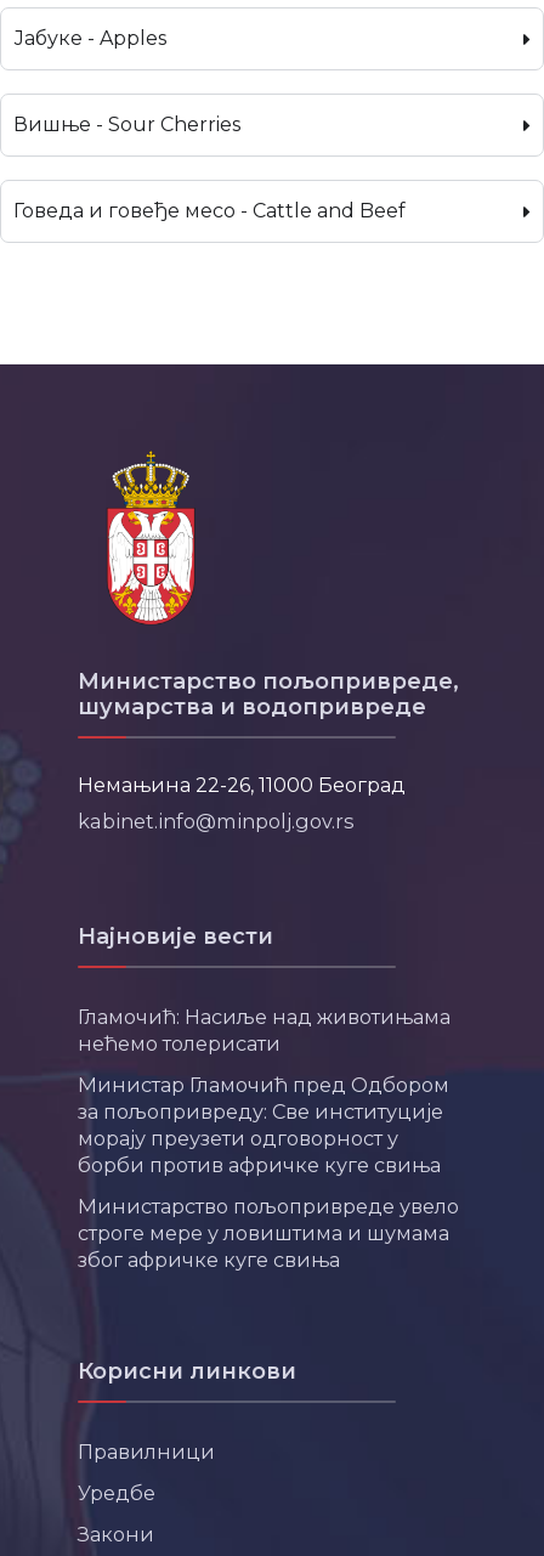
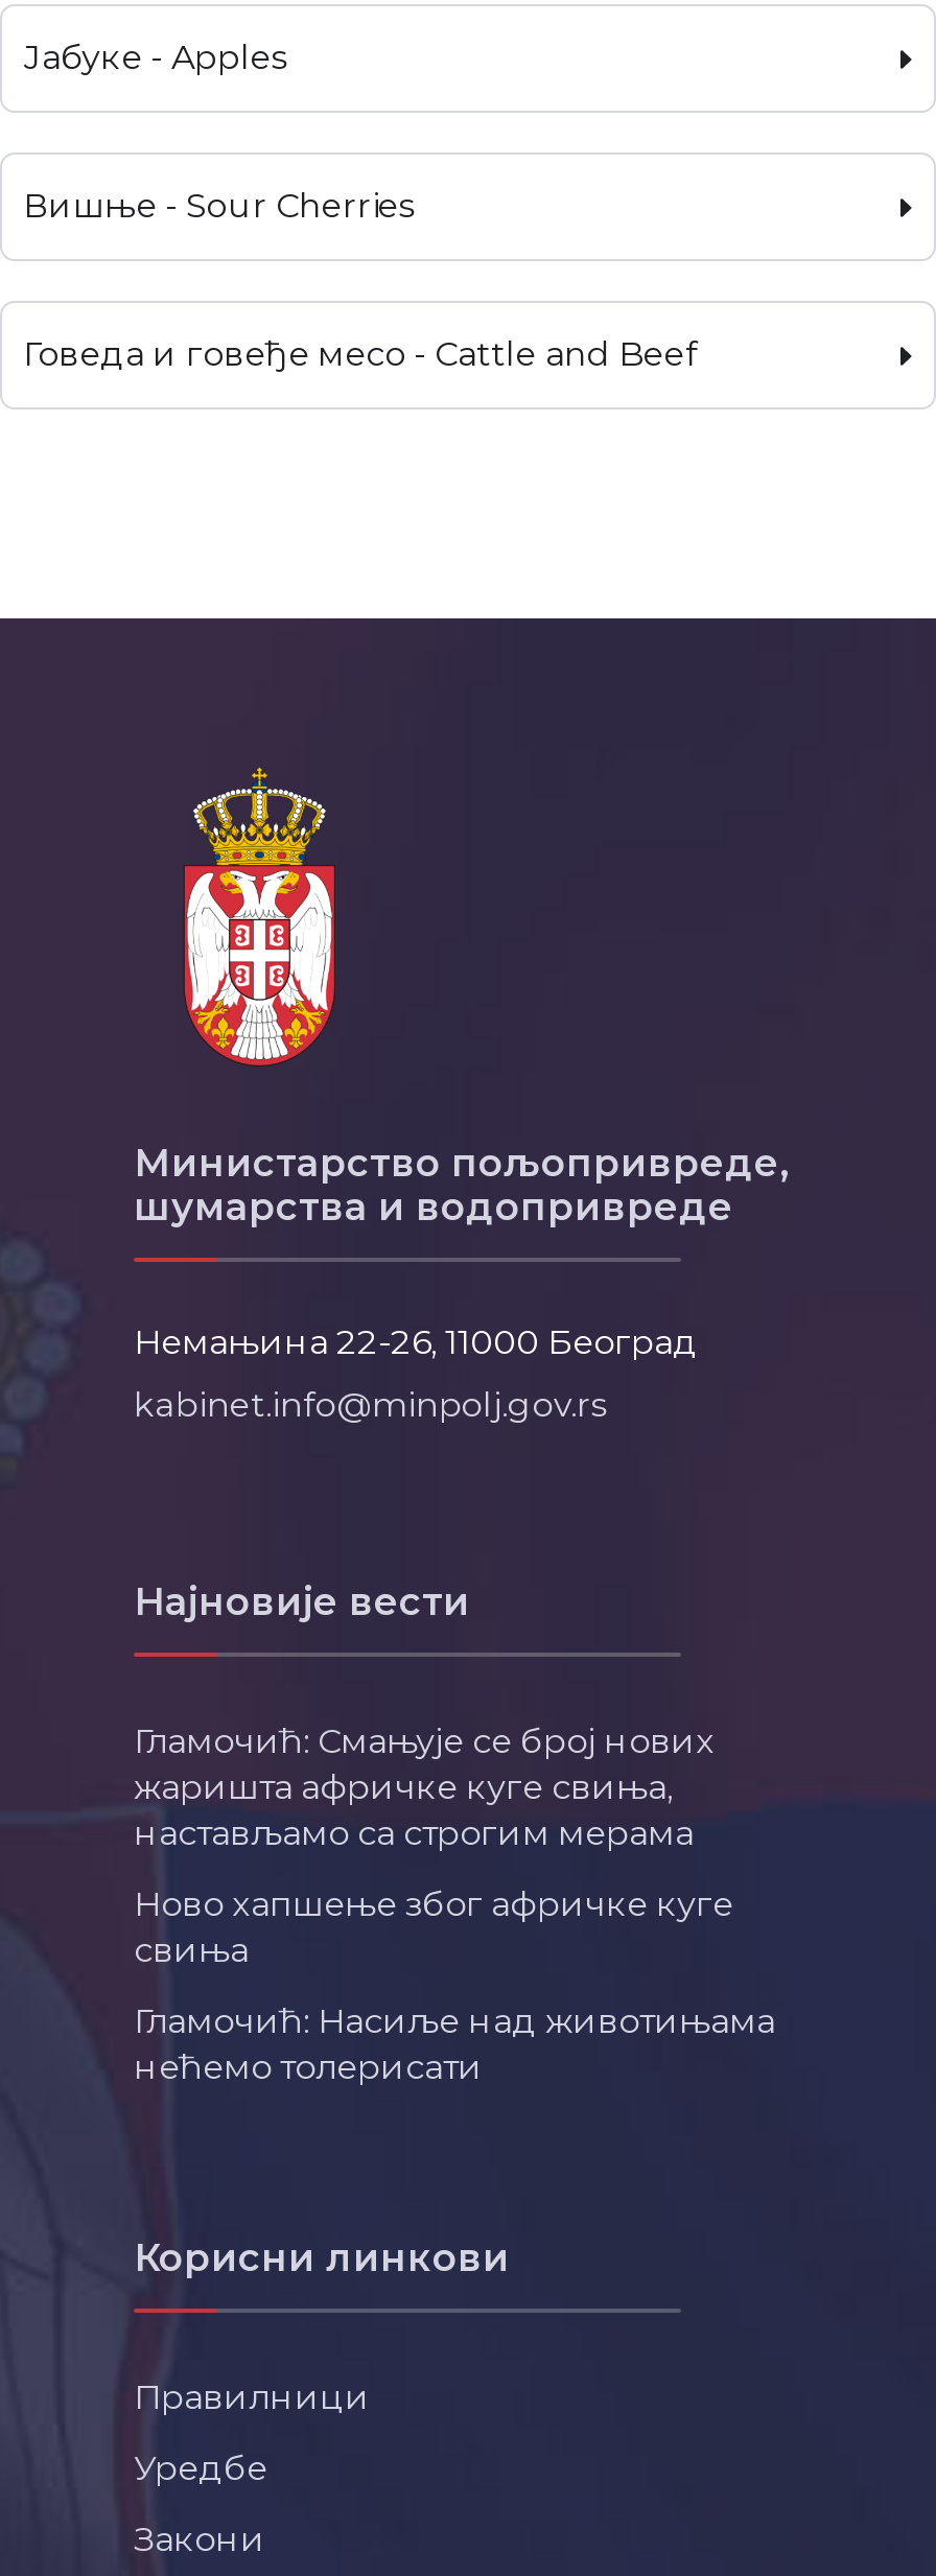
+ Гламочић: Смањује се број нових
+ жаришта афричке куге свиња,
+ настављамо са строгим мерама
+ Ново хапшење због афричке куге
+ свиња

moved down: Гламочић: Насиље над животињама | нећемо толерисати

- Министар Гламочић пред Одбором
- за пољопривреду: Све институције
- морају преузети одговорност у
- борби против афричке куге свиња
- Министарство пољопривреде увело
- строге мере у ловиштима и шумама
- због афричке куге свиња
